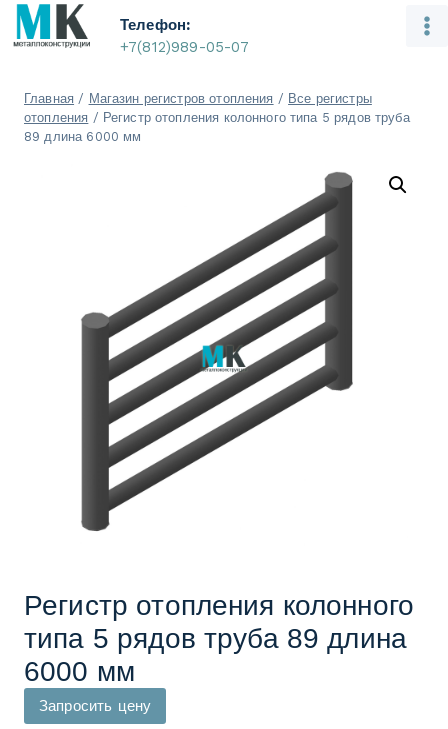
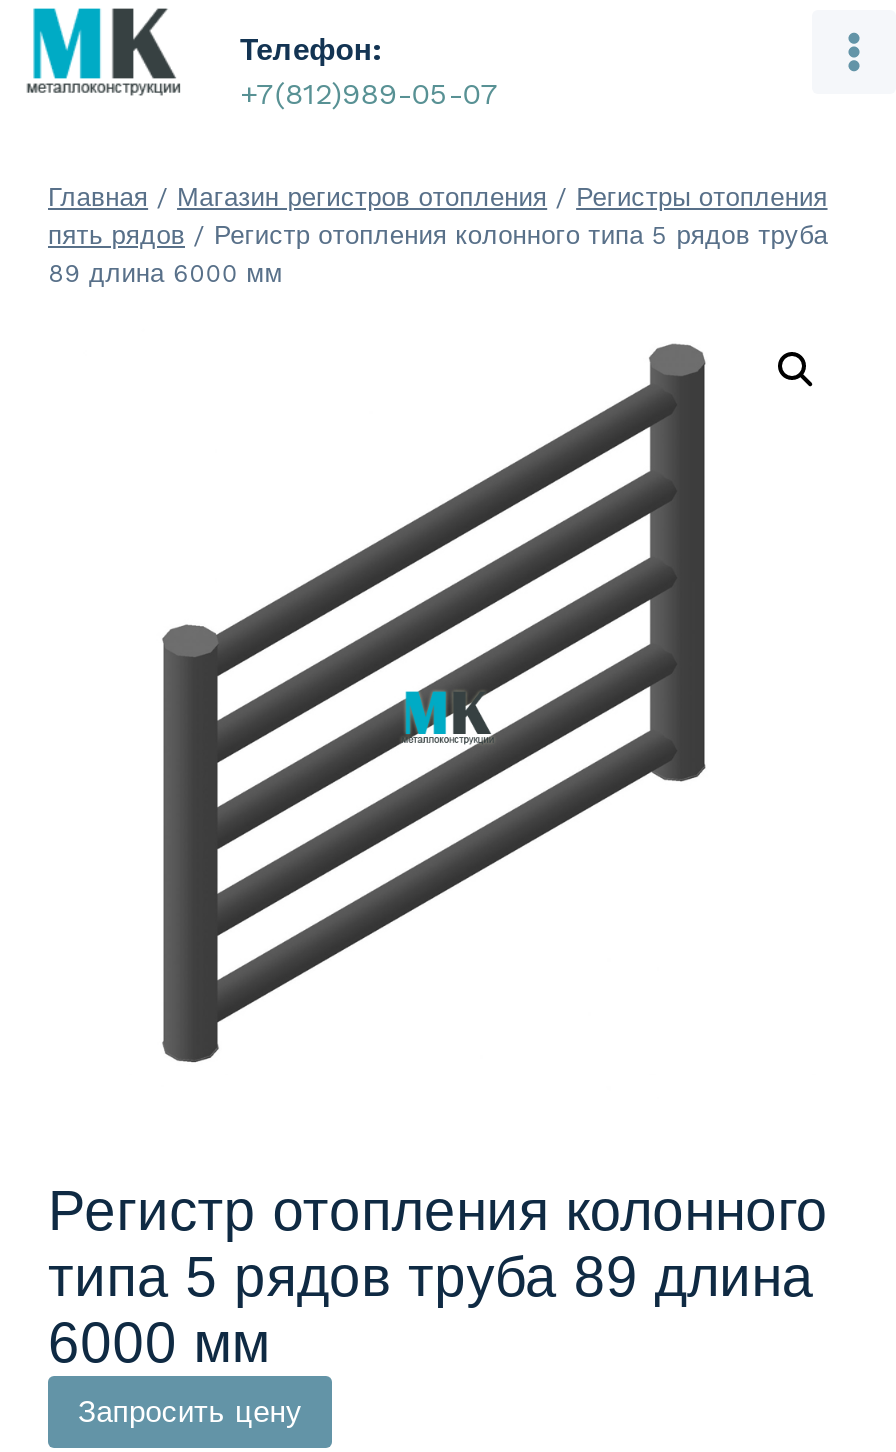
- Главная / Магазин регистров отопления / Все регистры
- отопления / Регистр отопления колонного типа 5 рядов труба
+ Главная / Магазин регистров отопления / Регистры отопления
+ пять рядов / Регистр отопления колонного типа 5 рядов труба
